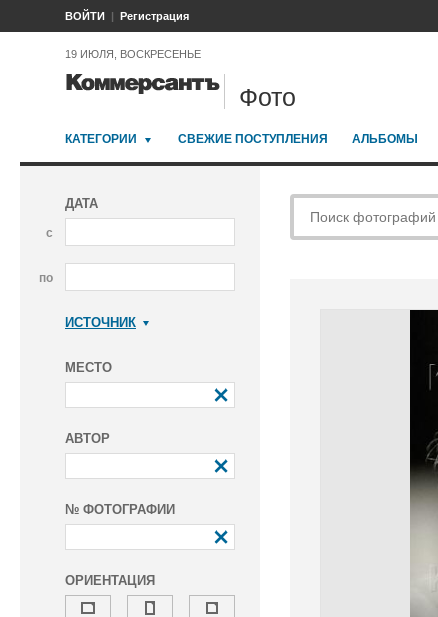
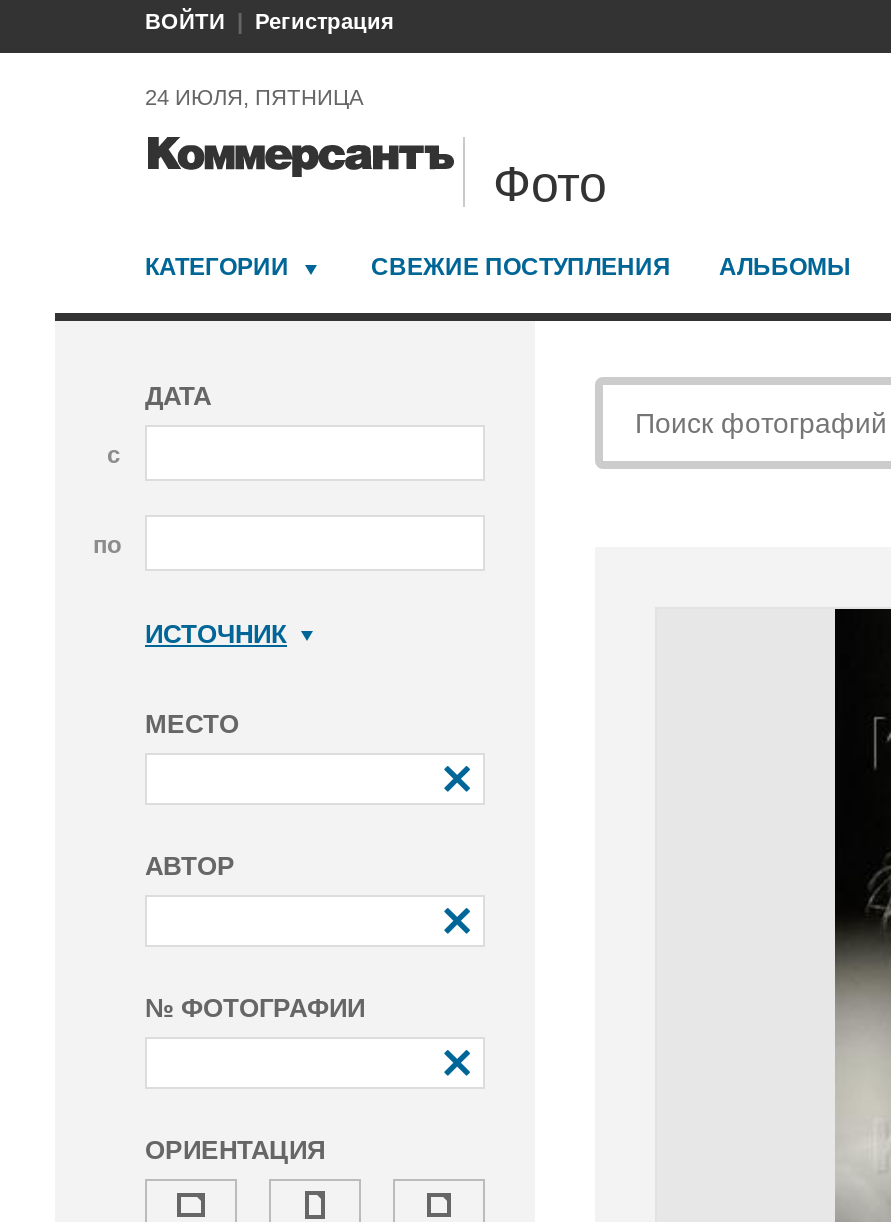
- 19 ИЮЛЯ, ВОСКРЕСЕНЬЕ
+ 24 ИЮЛЯ, ПЯТНИЦА
